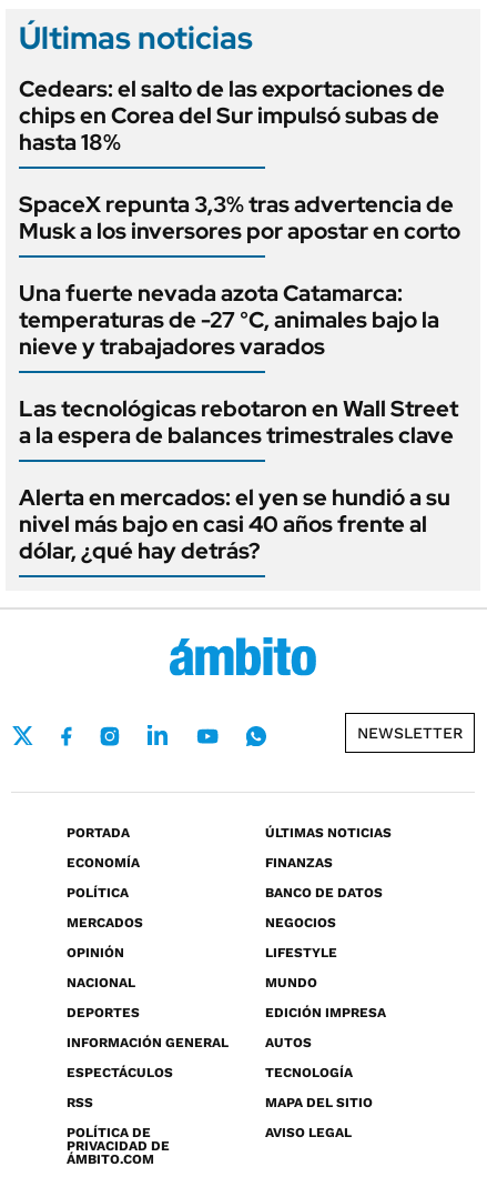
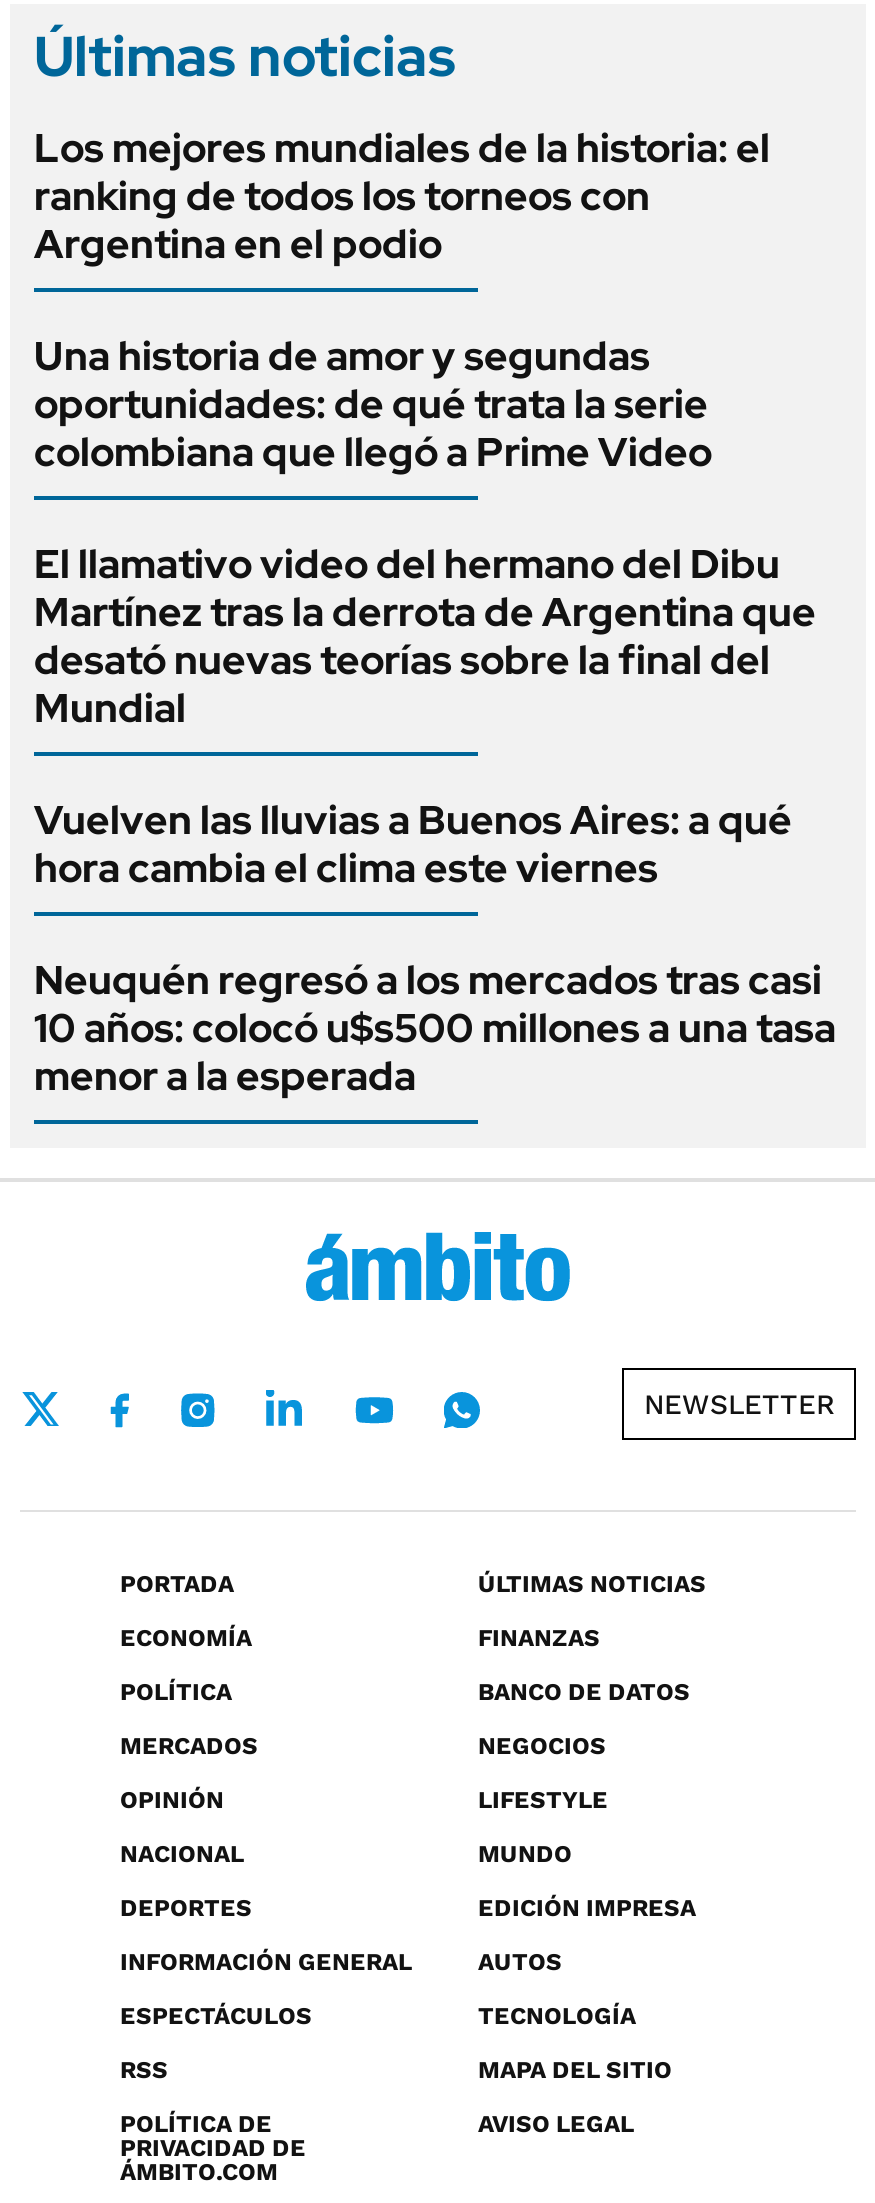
- Cedears: el salto de las exportaciones de
- chips en Corea del Sur impulsó subas de
- hasta 18%
+ Los mejores mundiales de la historia: el
+ ranking de todos los torneos con
+ Argentina en el podio

- SpaceX repunta 3,3% tras advertencia de
- Musk a los inversores por apostar en corto
+ Una historia de amor y segundas
+ oportunidades: de qué trata la serie
+ colombiana que llegó a Prime Video

- Una fuerte nevada azota Catamarca:
- temperaturas de -27 °C, animales bajo la
- nieve y trabajadores varados
+ El llamativo video del hermano del Dibu
+ Martínez tras la derrota de Argentina que
+ desató nuevas teorías sobre la final del
+ Mundial

- Las tecnológicas rebotaron en Wall Street
- a la espera de balances trimestrales clave
+ Vuelven las lluvias a Buenos Aires: a qué
+ hora cambia el clima este viernes

- Alerta en mercados: el yen se hundió a su
- nivel más bajo en casi 40 años frente al
- dólar, ¿qué hay detrás?
+ Neuquén regresó a los mercados tras casi
+ 10 años: colocó u$s500 millones a una tasa
+ menor a la esperada
